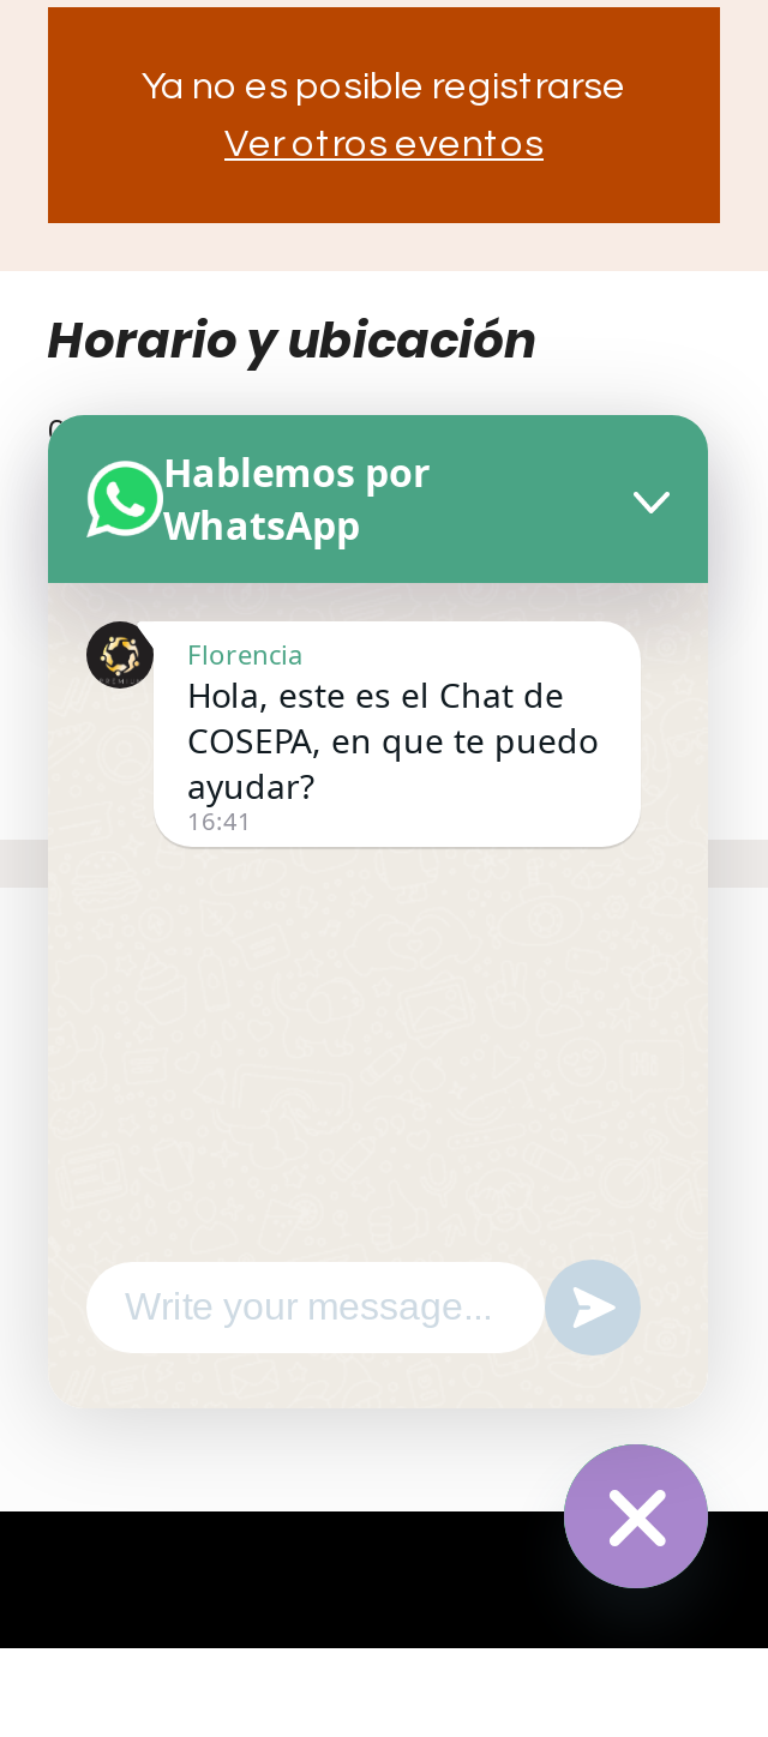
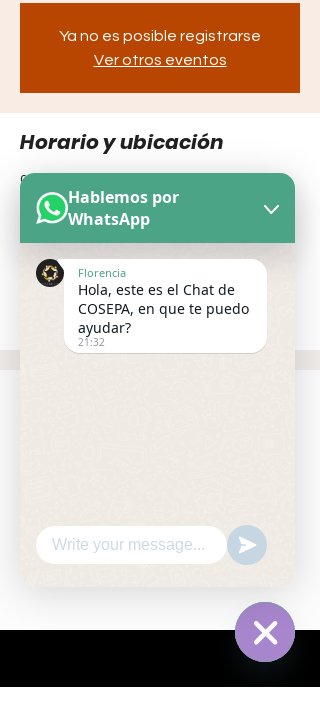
- 16:41
+ 21:32
